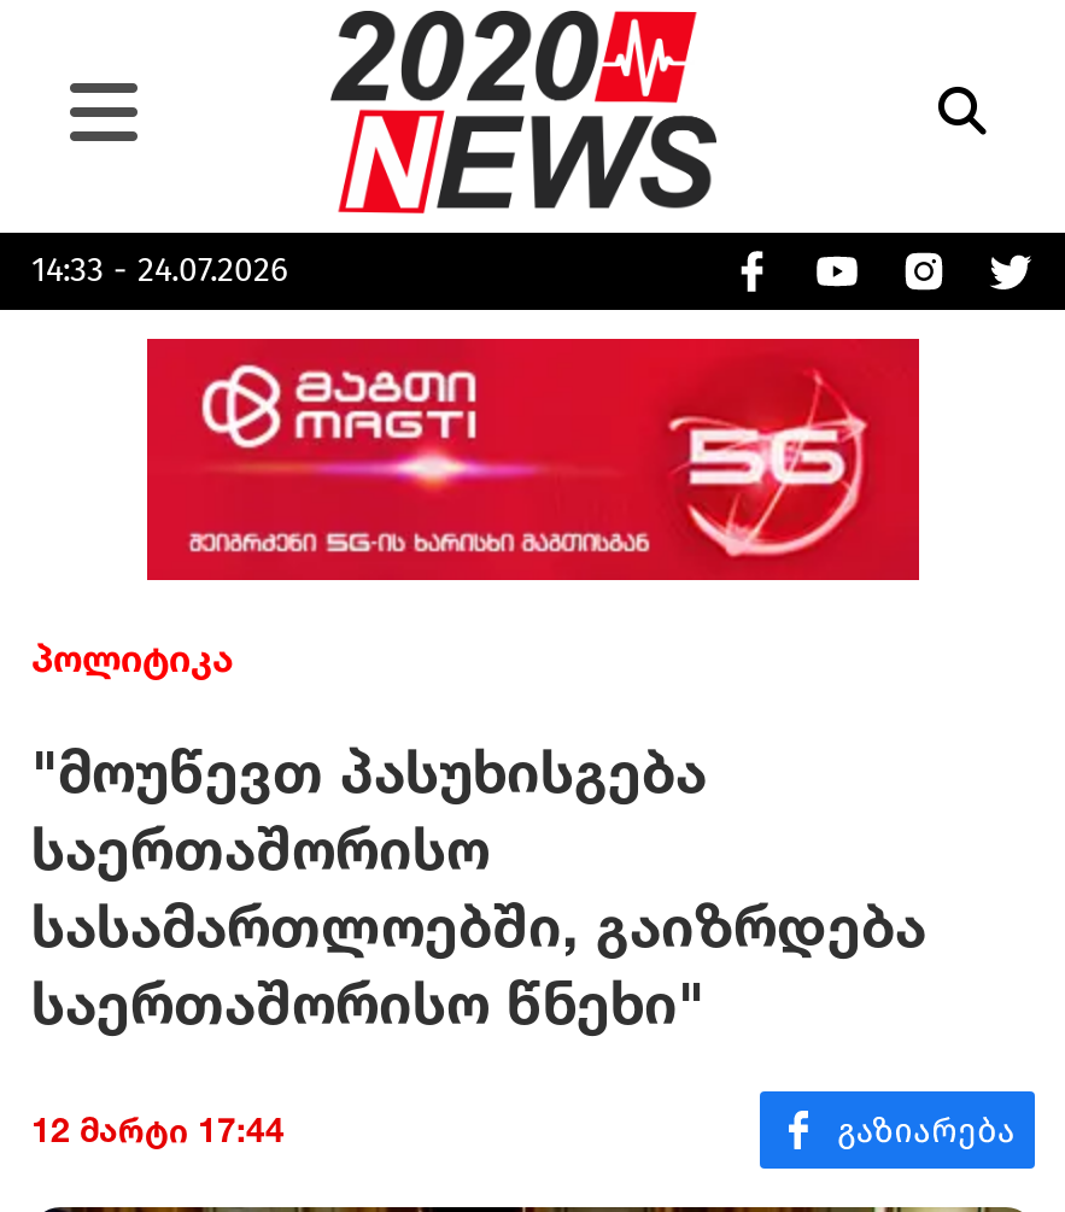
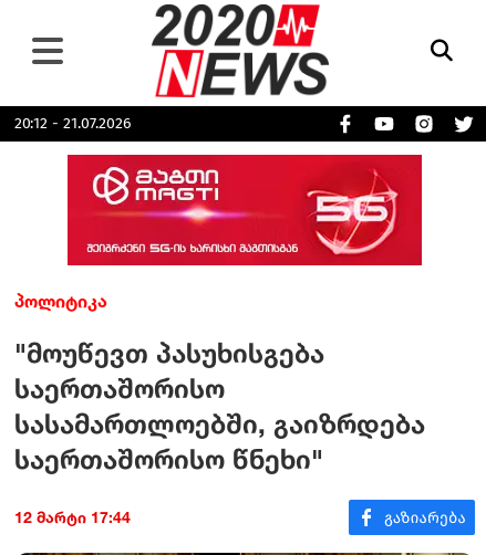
- 14:33 - 24.07.2026
+ 20:12 - 21.07.2026
